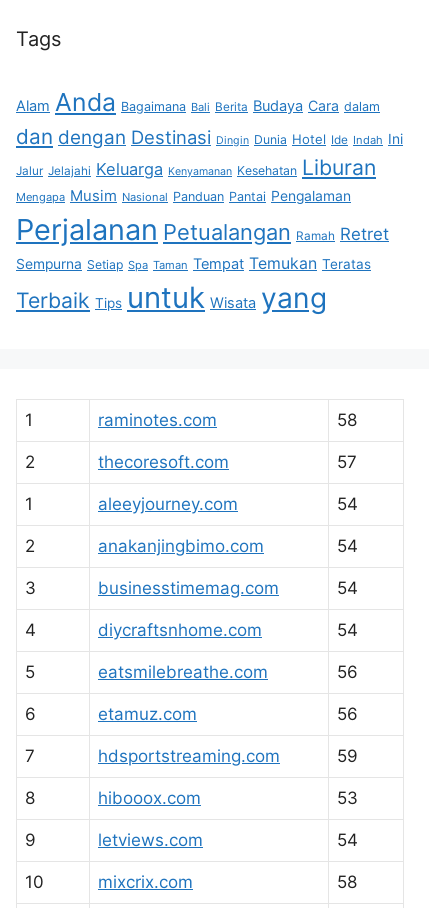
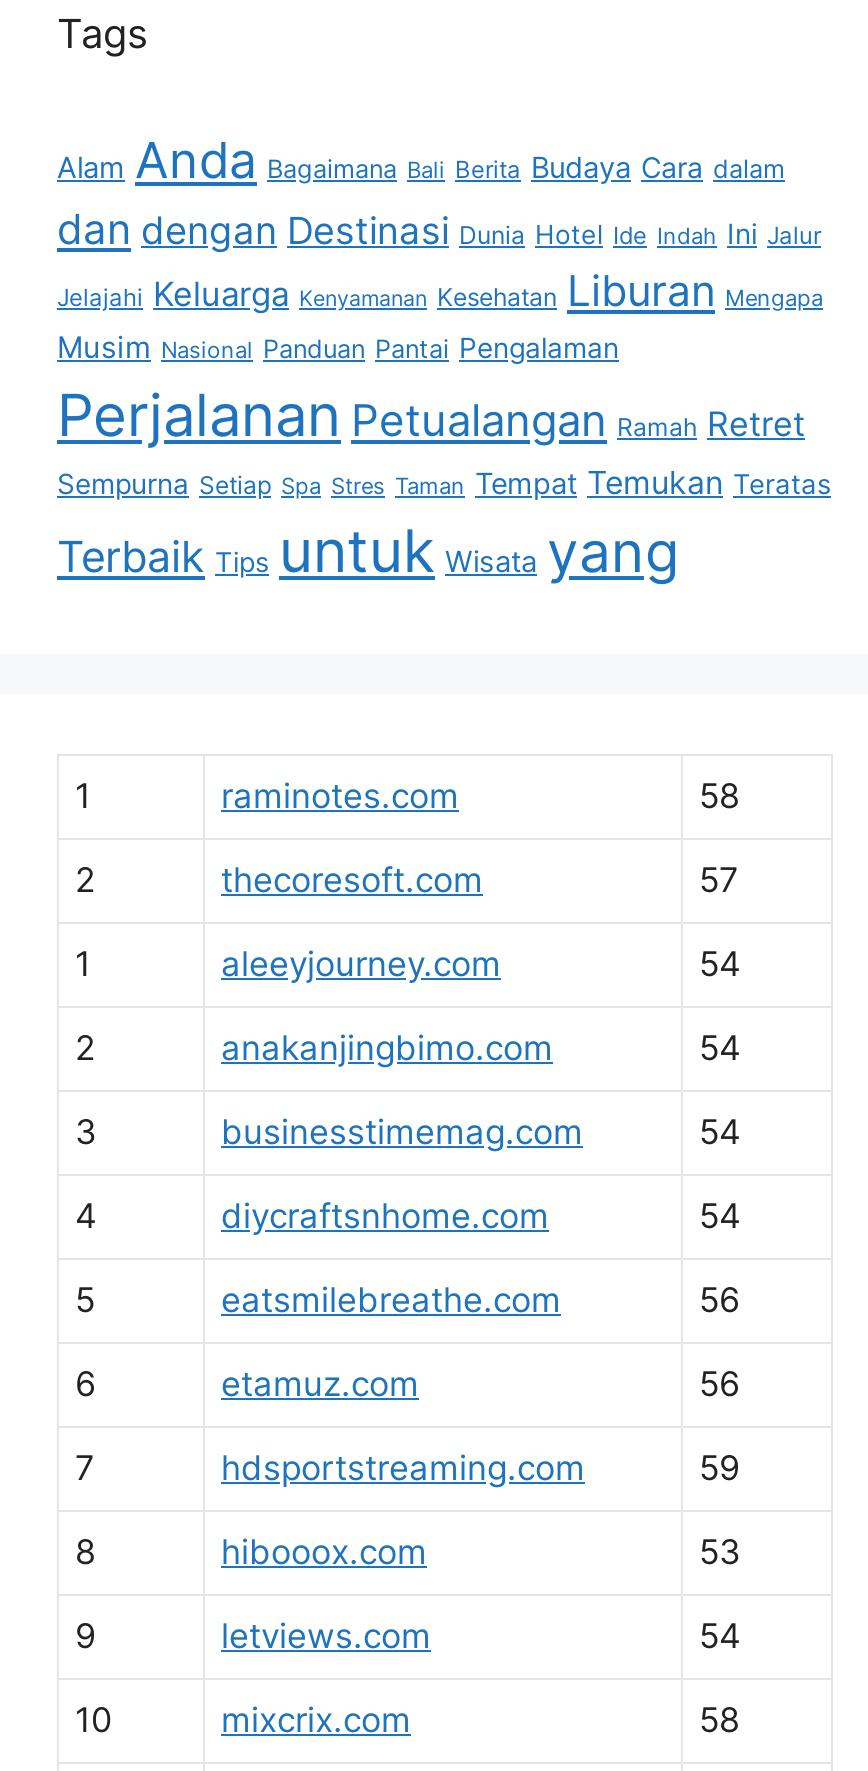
- dan dengan Destinasi Dingin Dunia Hotel Ide Indah Ini
- Jalur Jelajahi Keluarga Kenyamanan Kesehatan Liburan
- Mengapa Musim Nasional Panduan Pantai Pengalaman
+ dan dengan Destinasi Dunia Hotel Ide Indah Ini Jalur
+ Jelajahi Keluarga Kenyamanan Kesehatan Liburan Mengapa
+ Musim Nasional Panduan Pantai Pengalaman

- Sempurna Setiap Spa Taman Tempat Temukan Teratas
+ Sempurna Setiap Spa Stres Taman Tempat Temukan Teratas
